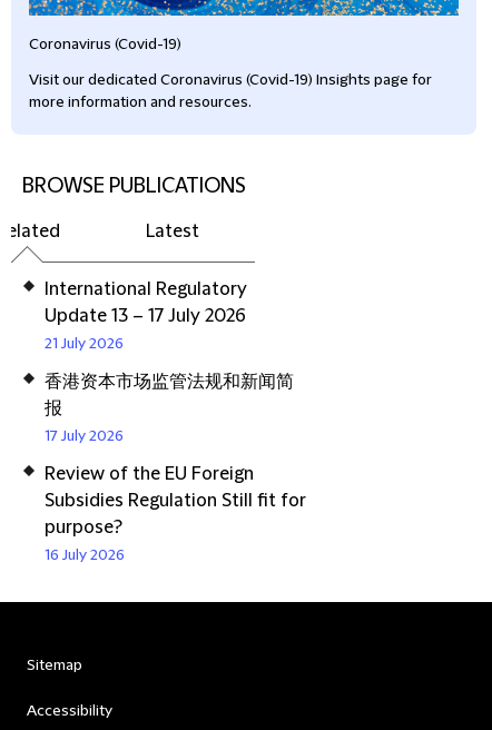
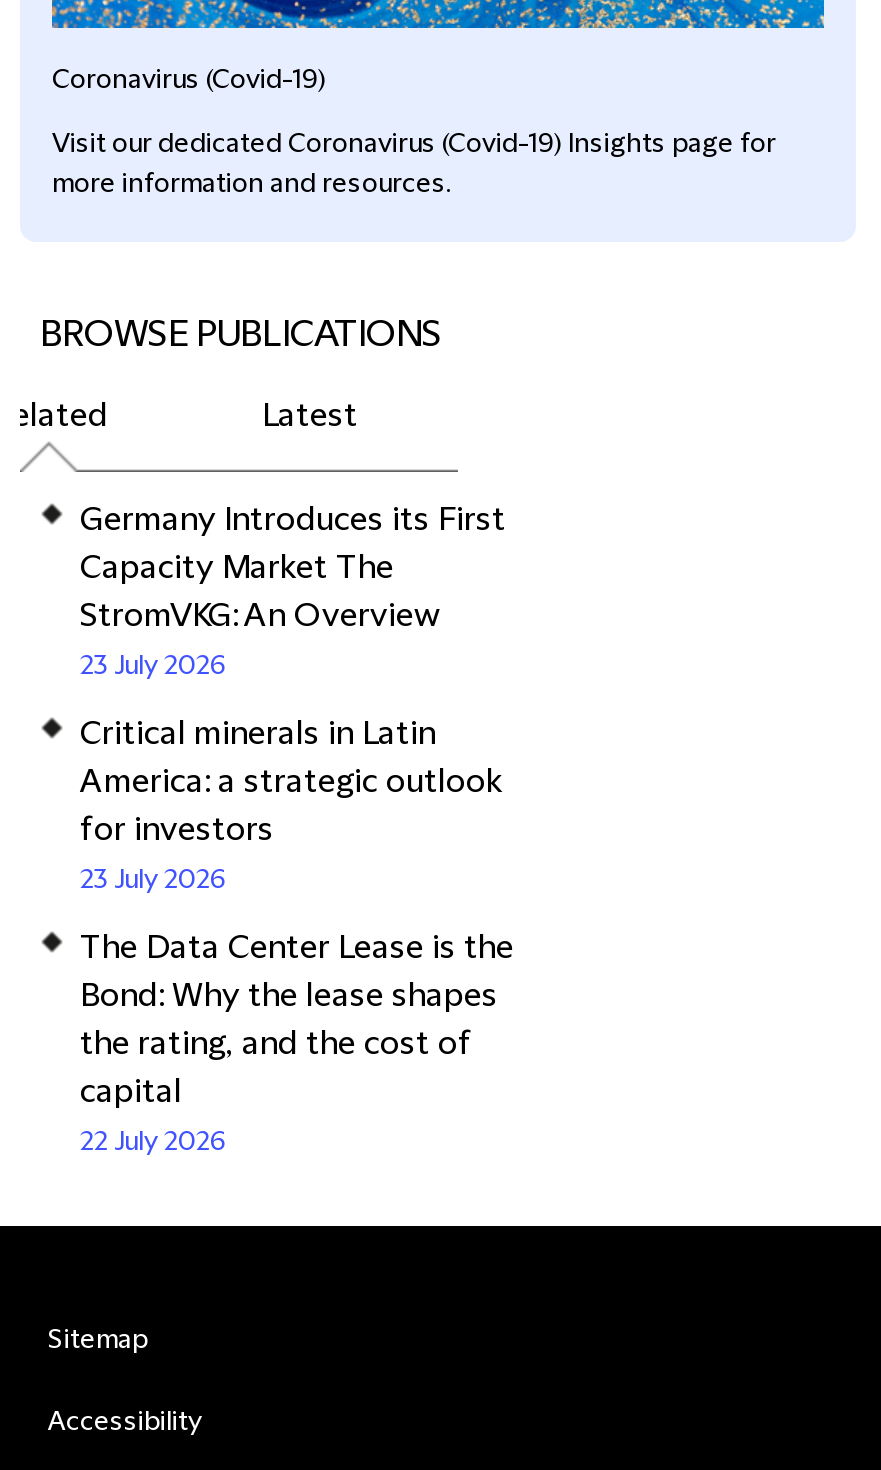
- International Regulatory
- Update 13 – 17 July 2026
- 21 July 2026
+ Germany Introduces its First
+ Capacity Market The
+ StromVKG: An Overview
+ 23 July 2026

- 香港资本市场监管法规和新闻简
- 报
- 17 July 2026
+ Critical minerals in Latin
+ America: a strategic outlook
+ for investors
+ 23 July 2026

- Review of the EU Foreign
- Subsidies Regulation Still fit for
- purpose?
- 16 July 2026
+ The Data Center Lease is the
+ Bond: Why the lease shapes
+ the rating, and the cost of
+ capital
+ 22 July 2026
